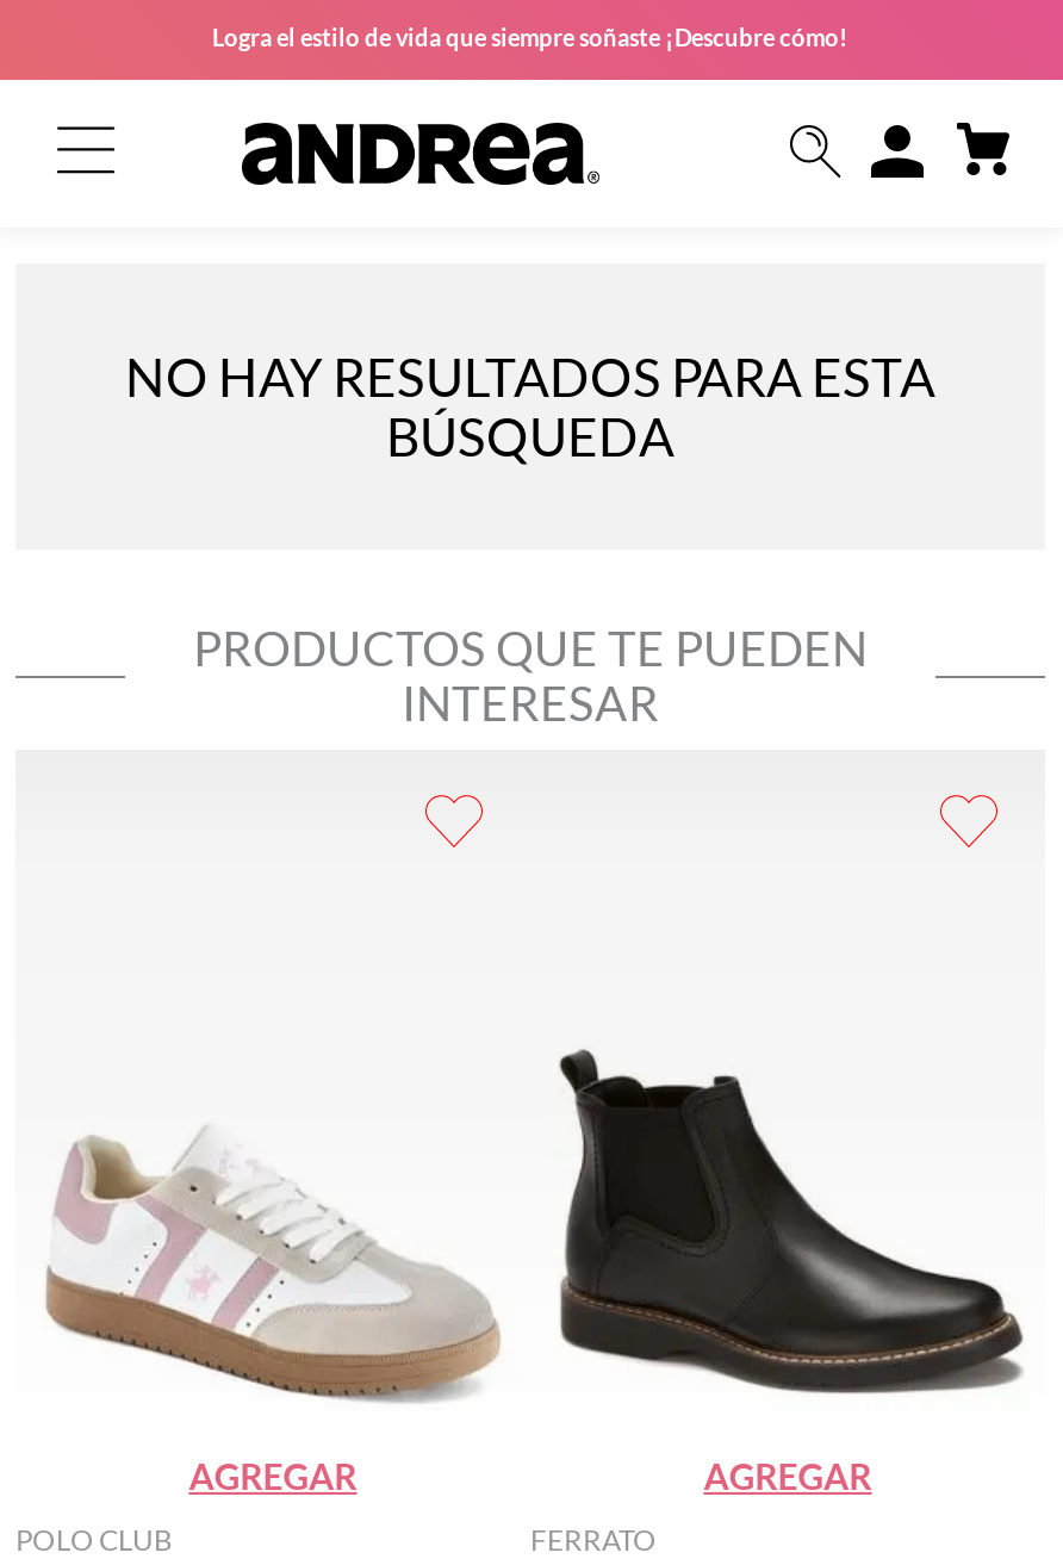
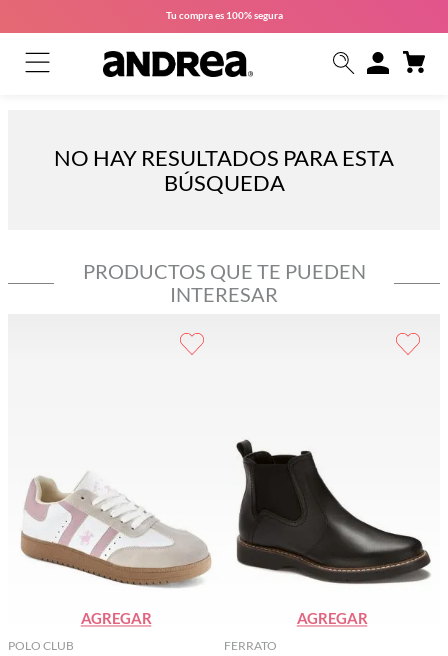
- Logra el estilo de vida que siempre soñaste ¡Descubre cómo!
+ Tu compra es 100% segura
